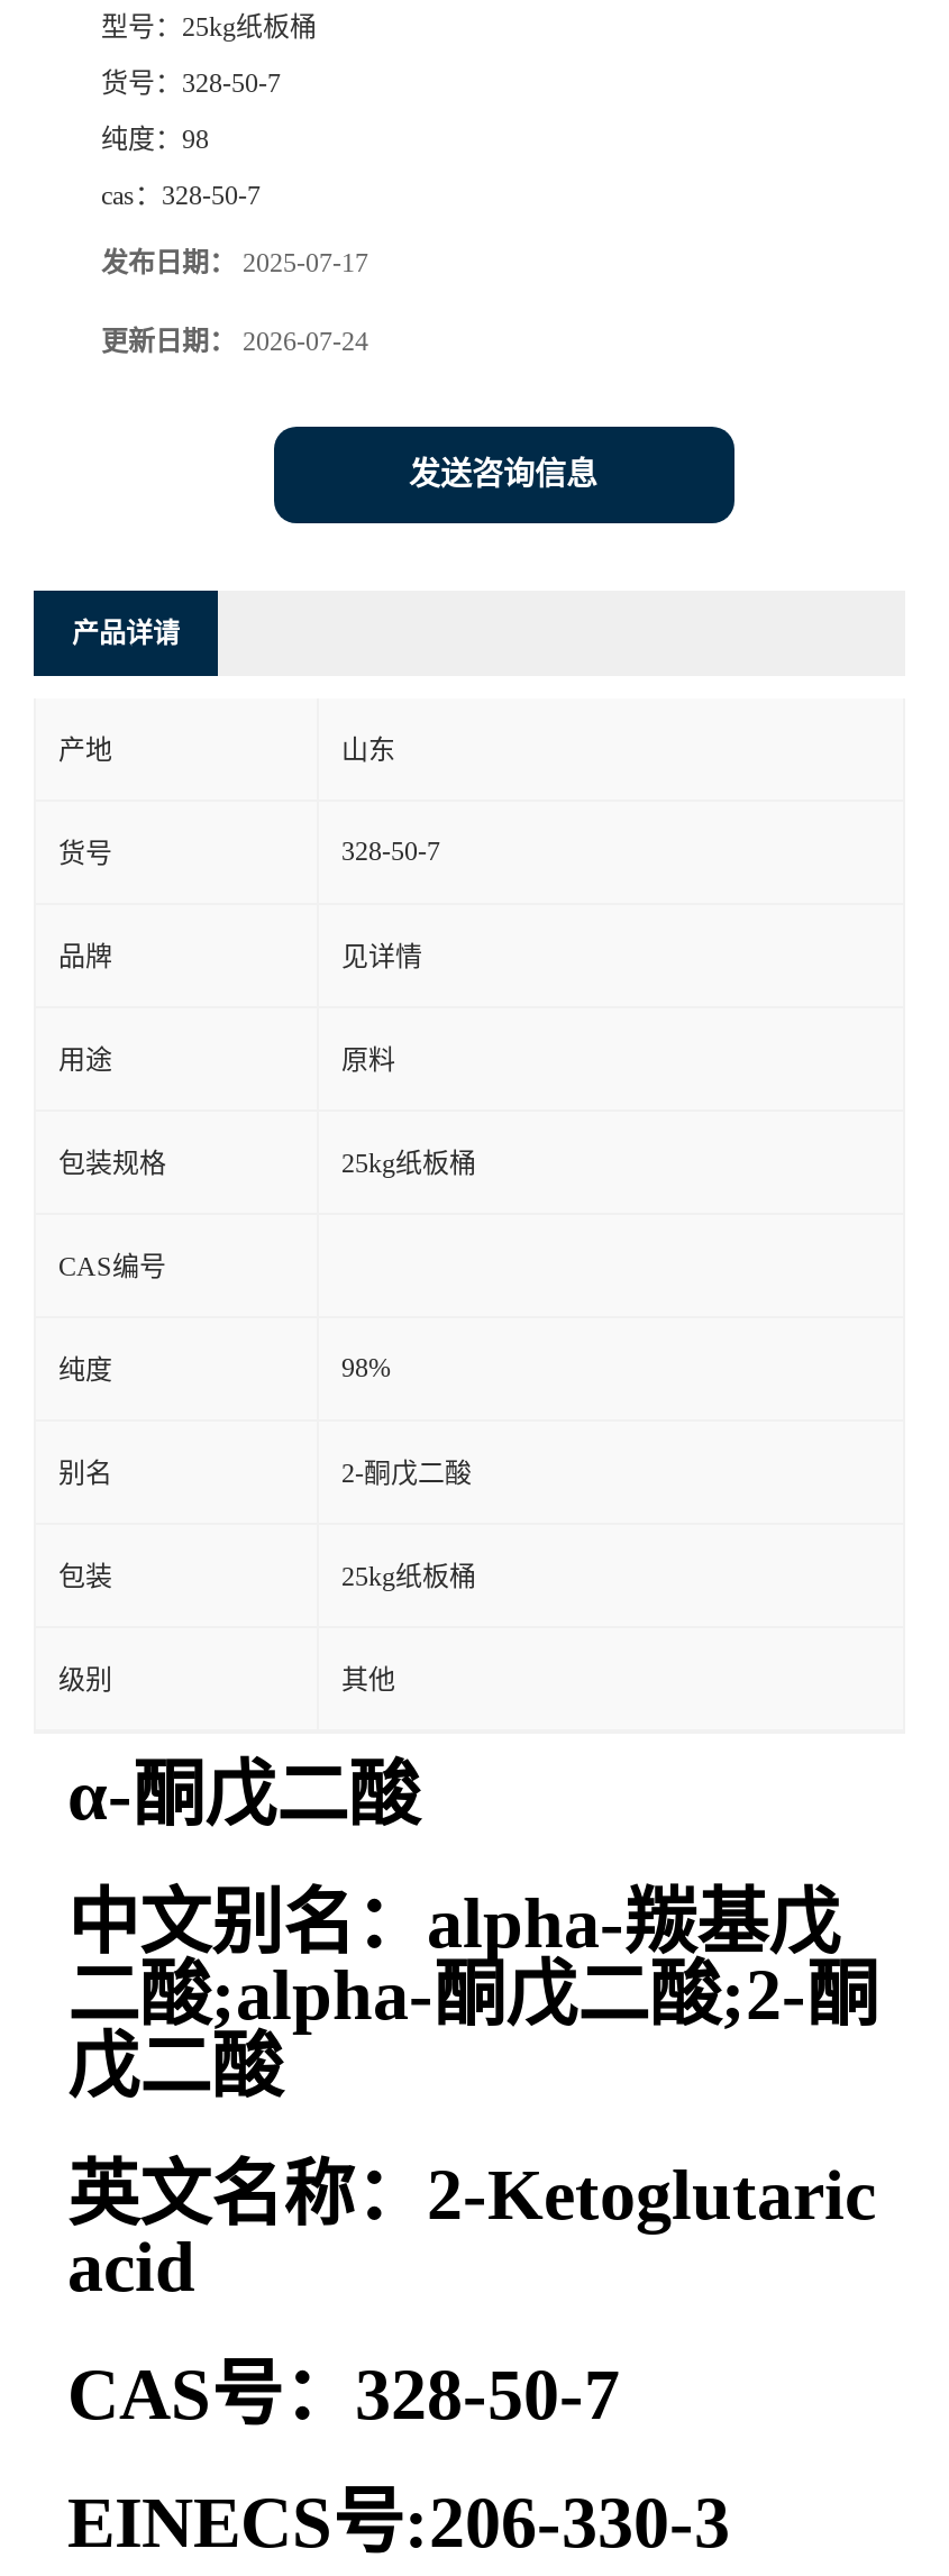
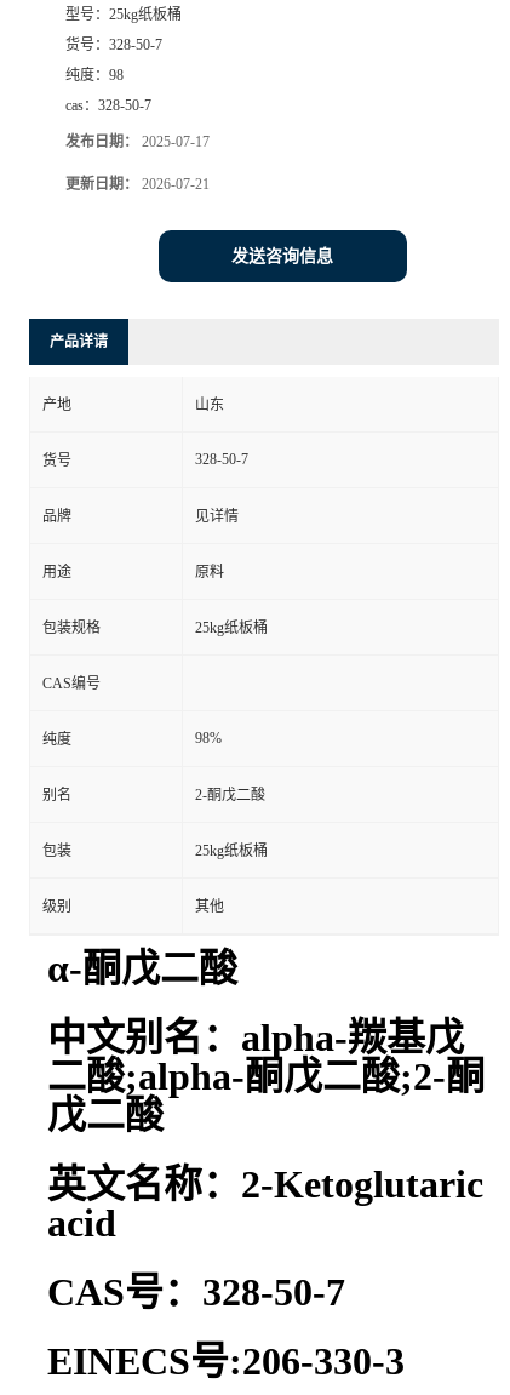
- 更新日期：2026-07-24
+ 更新日期：2026-07-21
